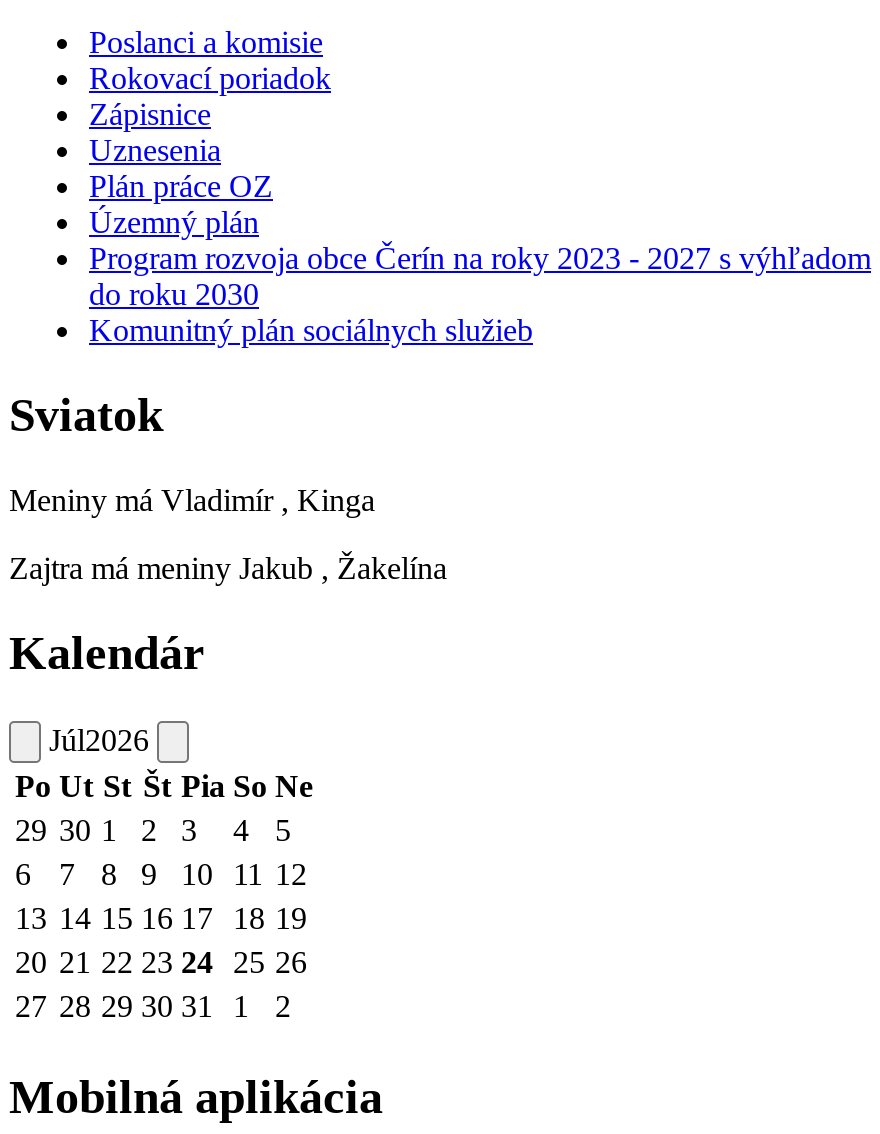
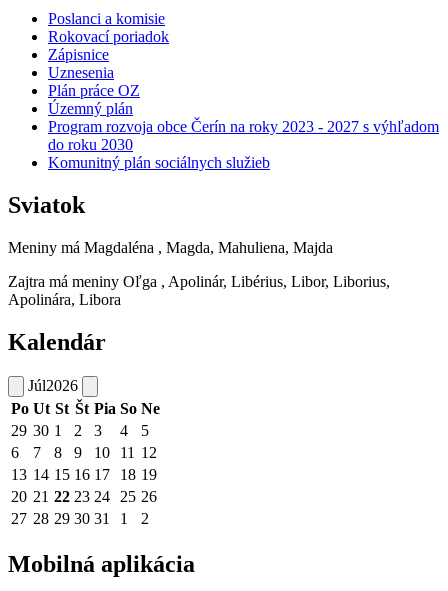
- Meniny má Vladimír , Kinga
+ Meniny má Magdaléna , Magda, Mahuliena, Majda

- Zajtra má meniny Jakub , Žakelína
+ Zajtra má meniny Oľga , Apolinár, Libérius, Libor, Liborius,
+ Apolinára, Libora
